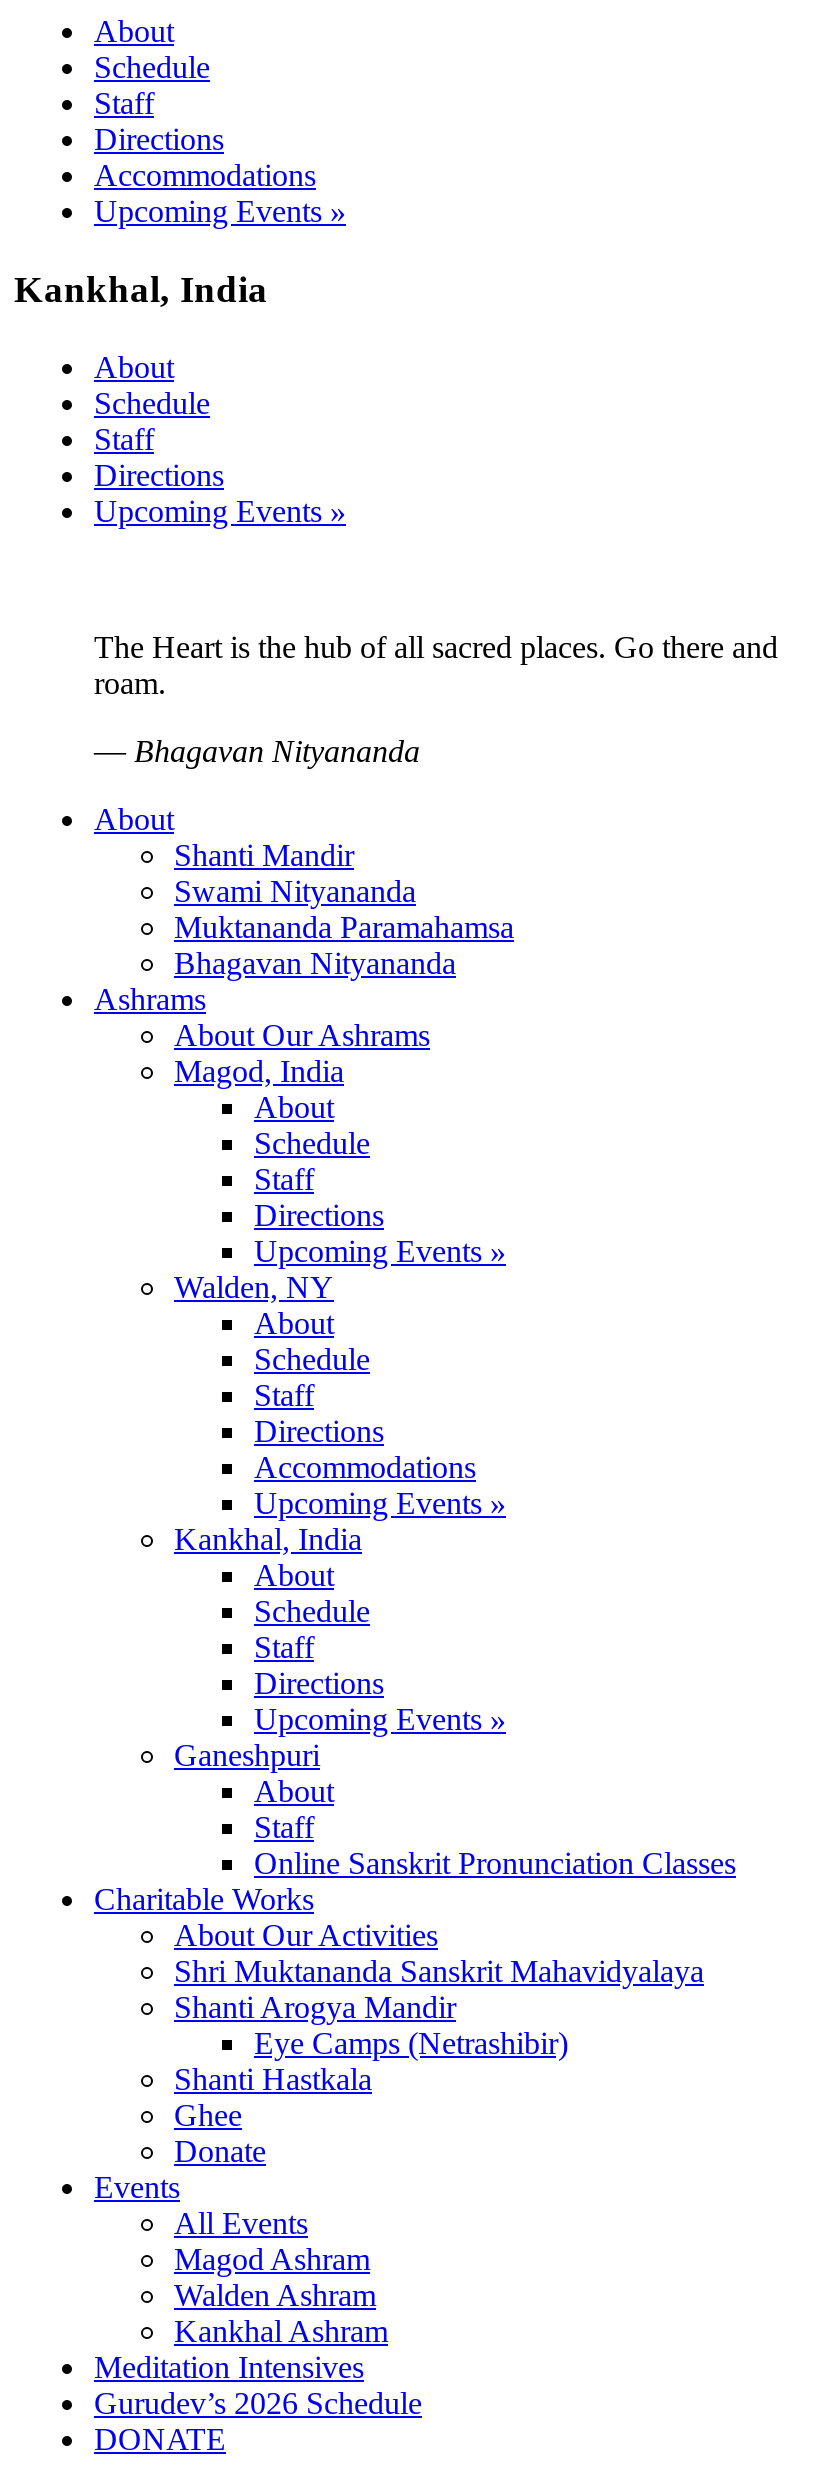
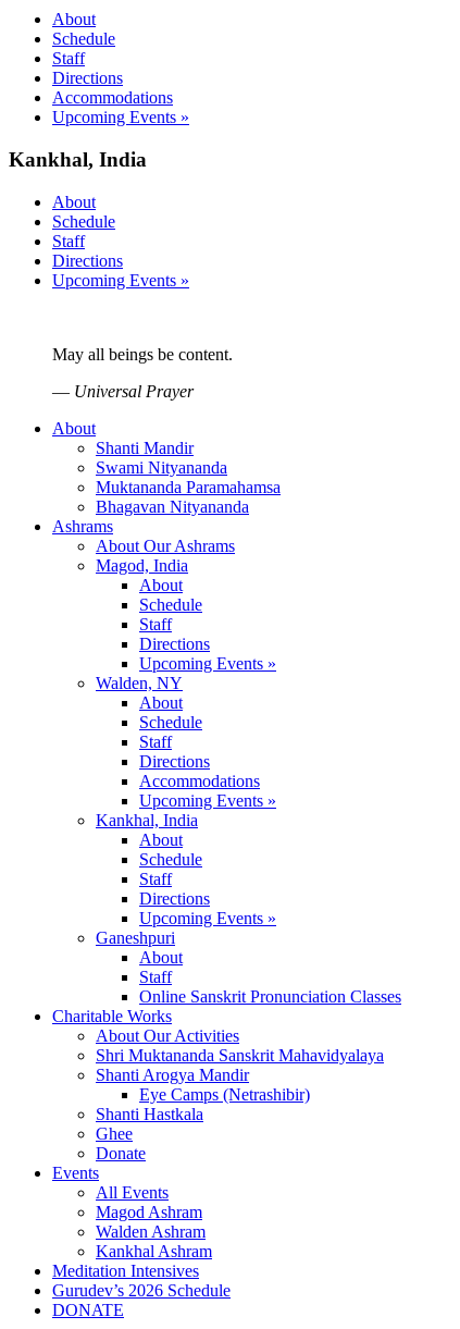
- The Heart is the hub of all sacred places. Go there and
- roam.
+ May all beings be content.

- — Bhagavan Nityananda
+ — Universal Prayer
